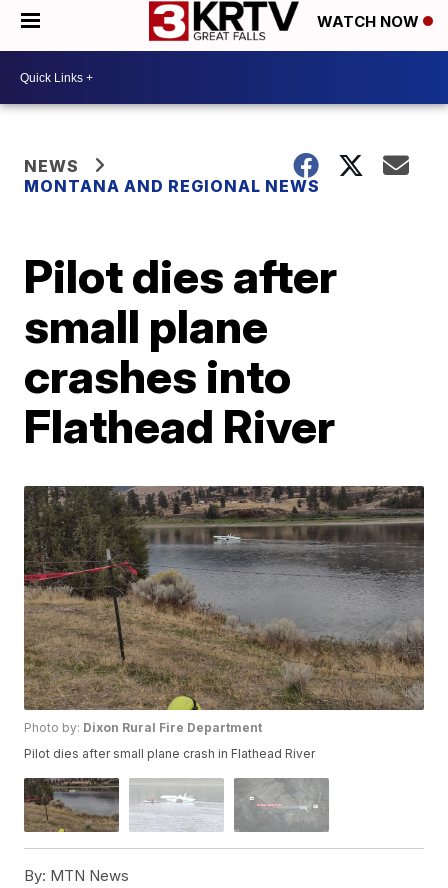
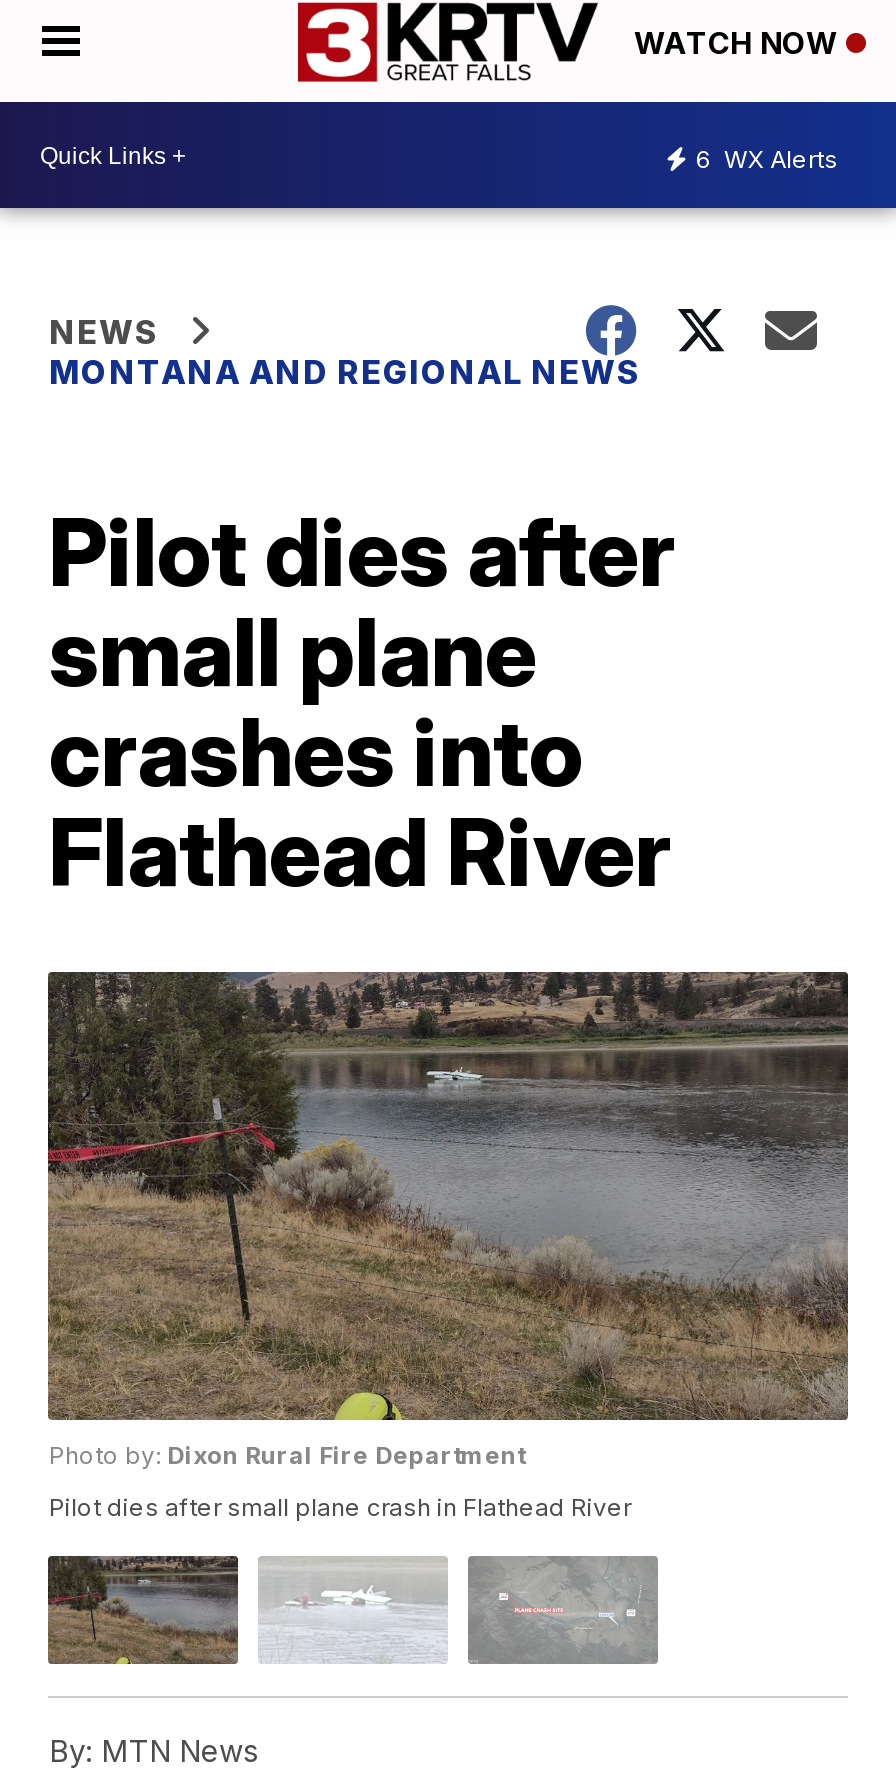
+ 6 WX Alerts
